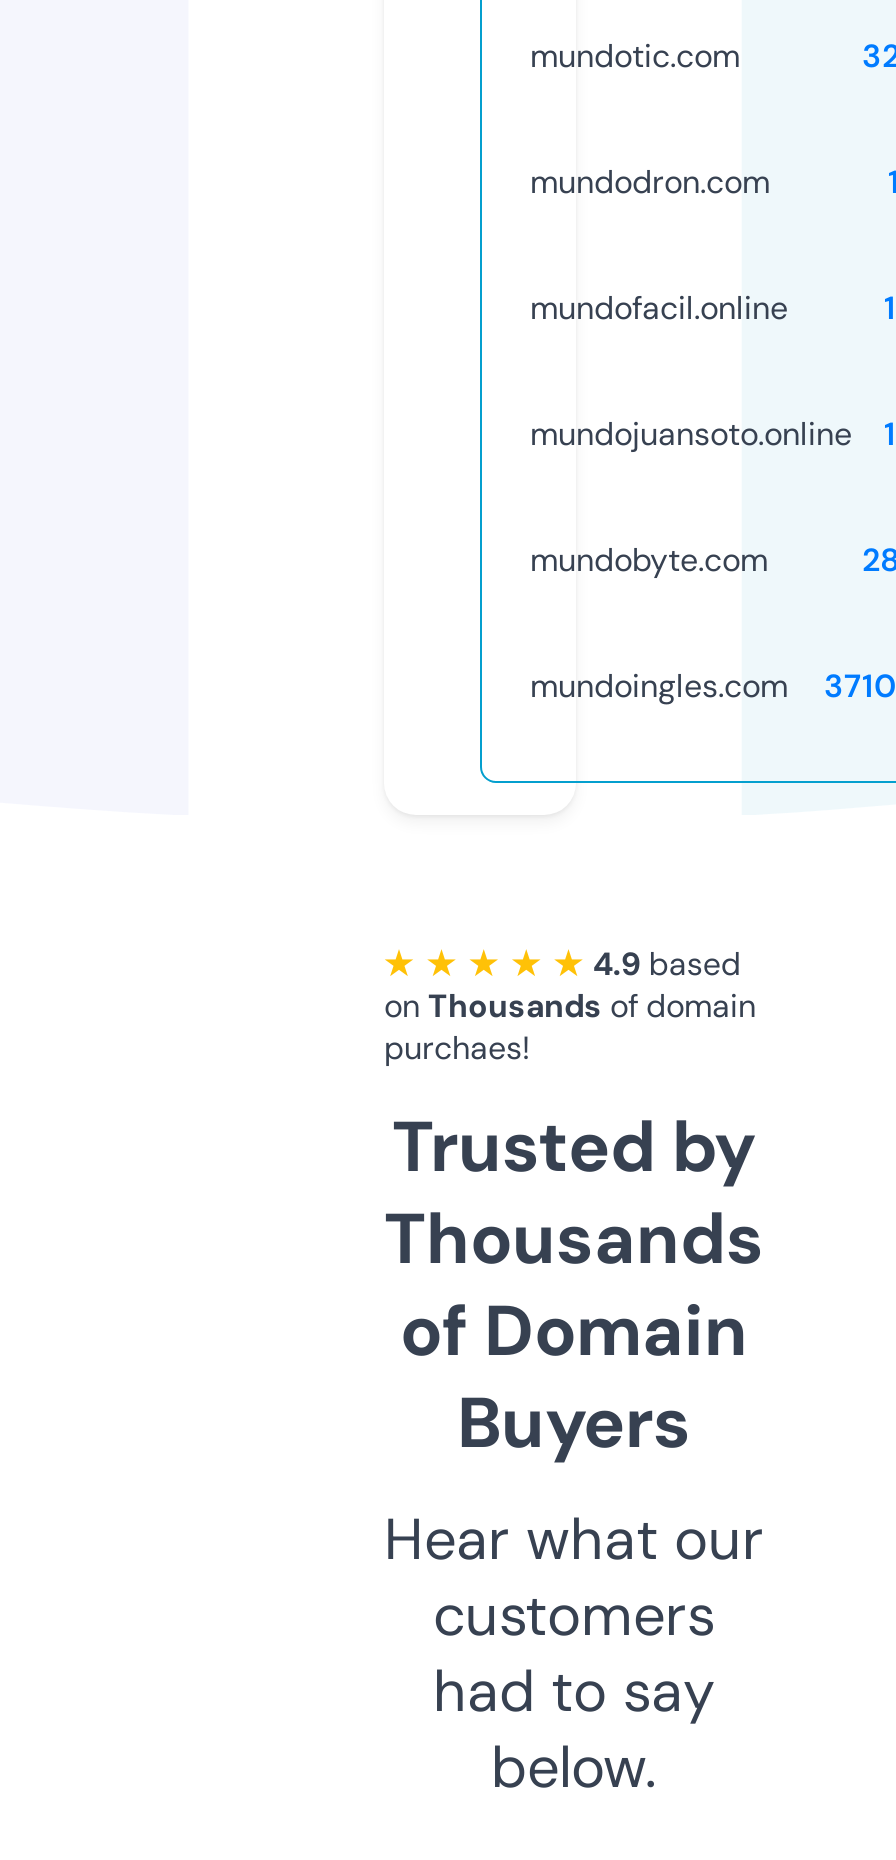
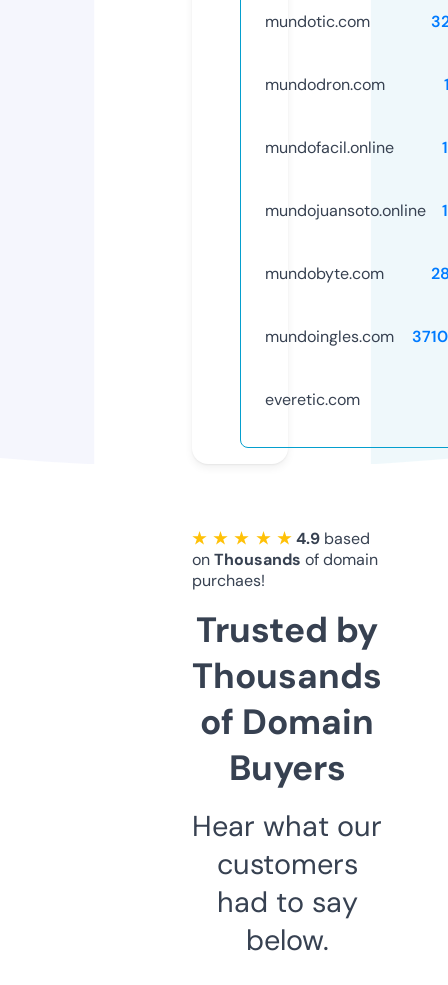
+ everetic.com
